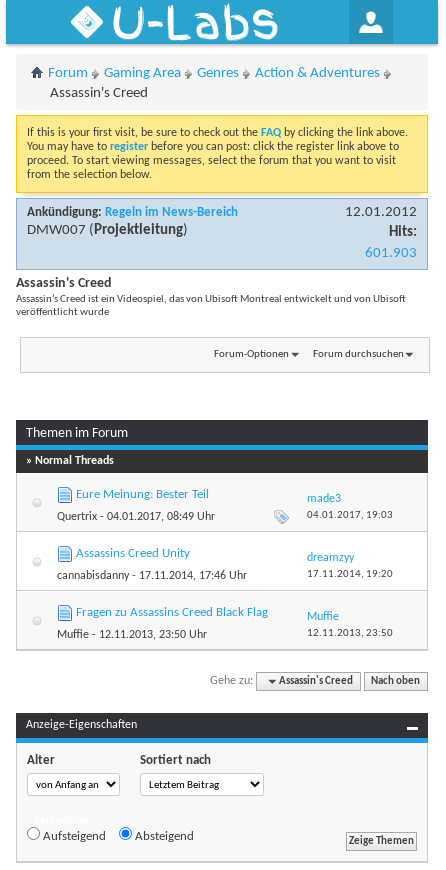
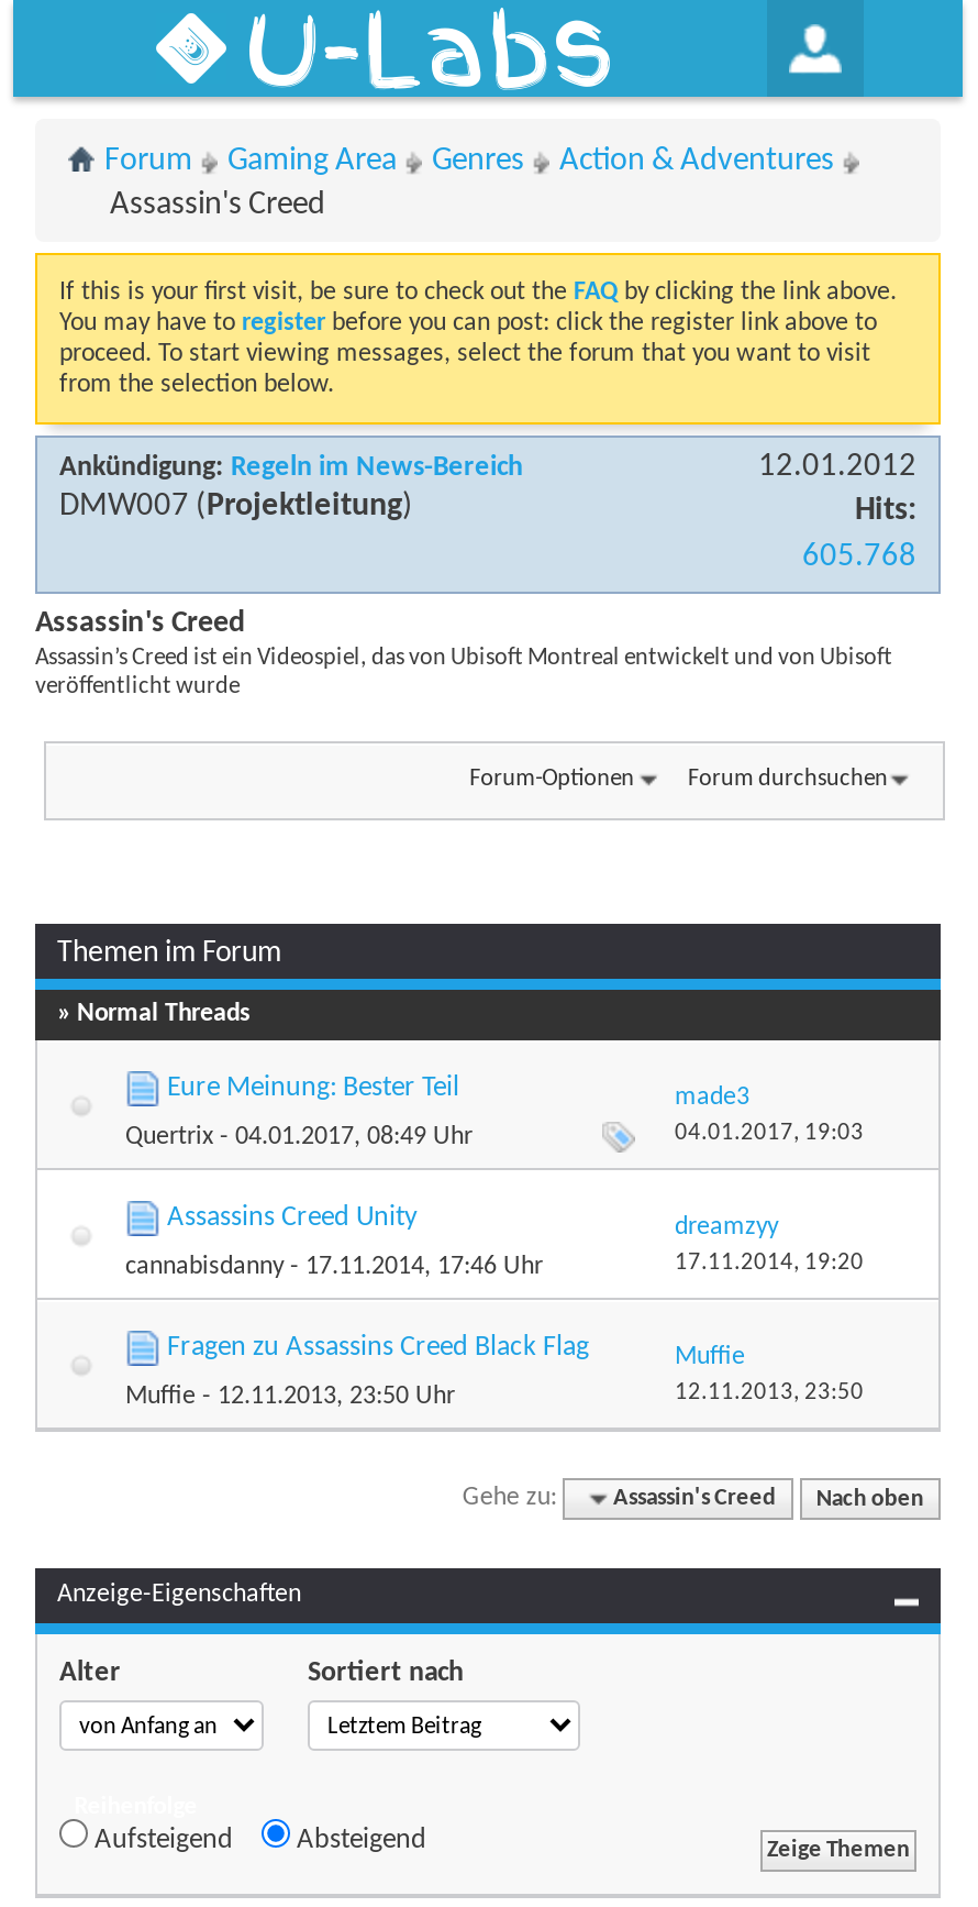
- 601.903
+ 605.768
